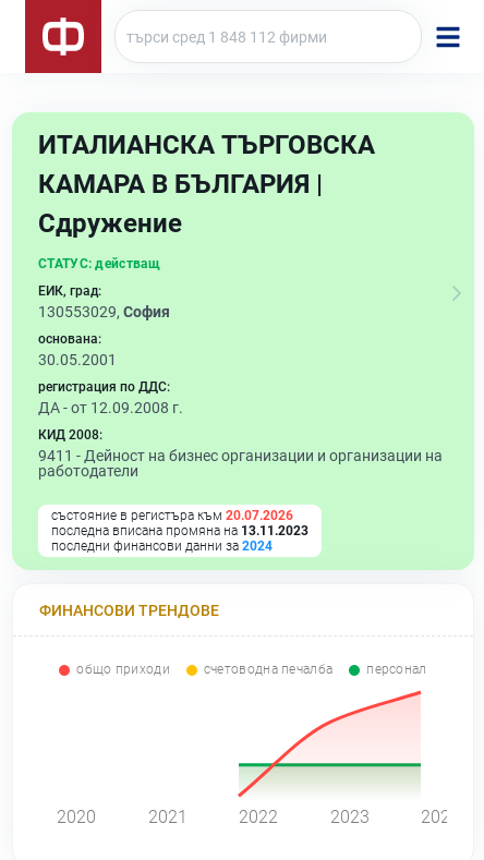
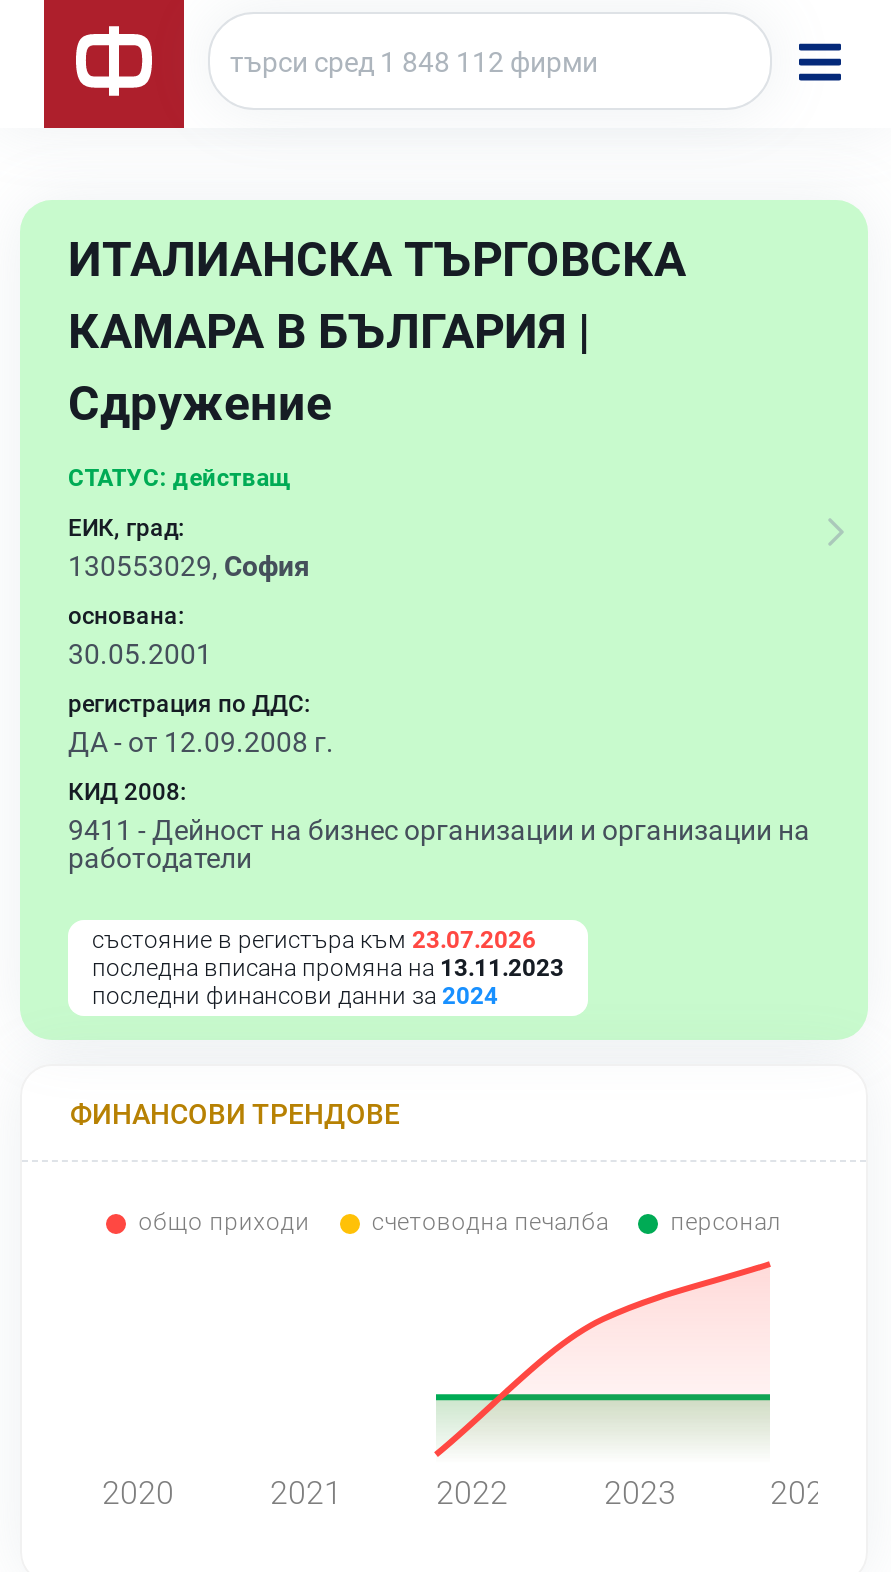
- състояние в регистъра към 20.07.2026
+ състояние в регистъра към 23.07.2026
